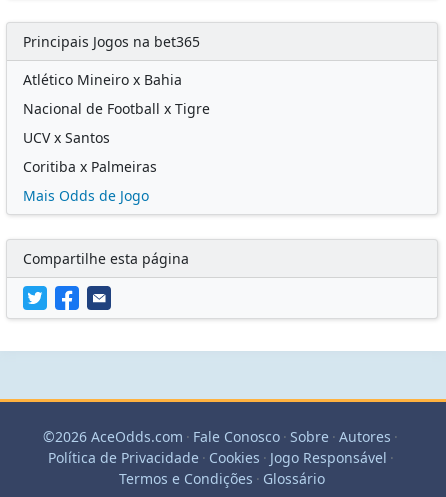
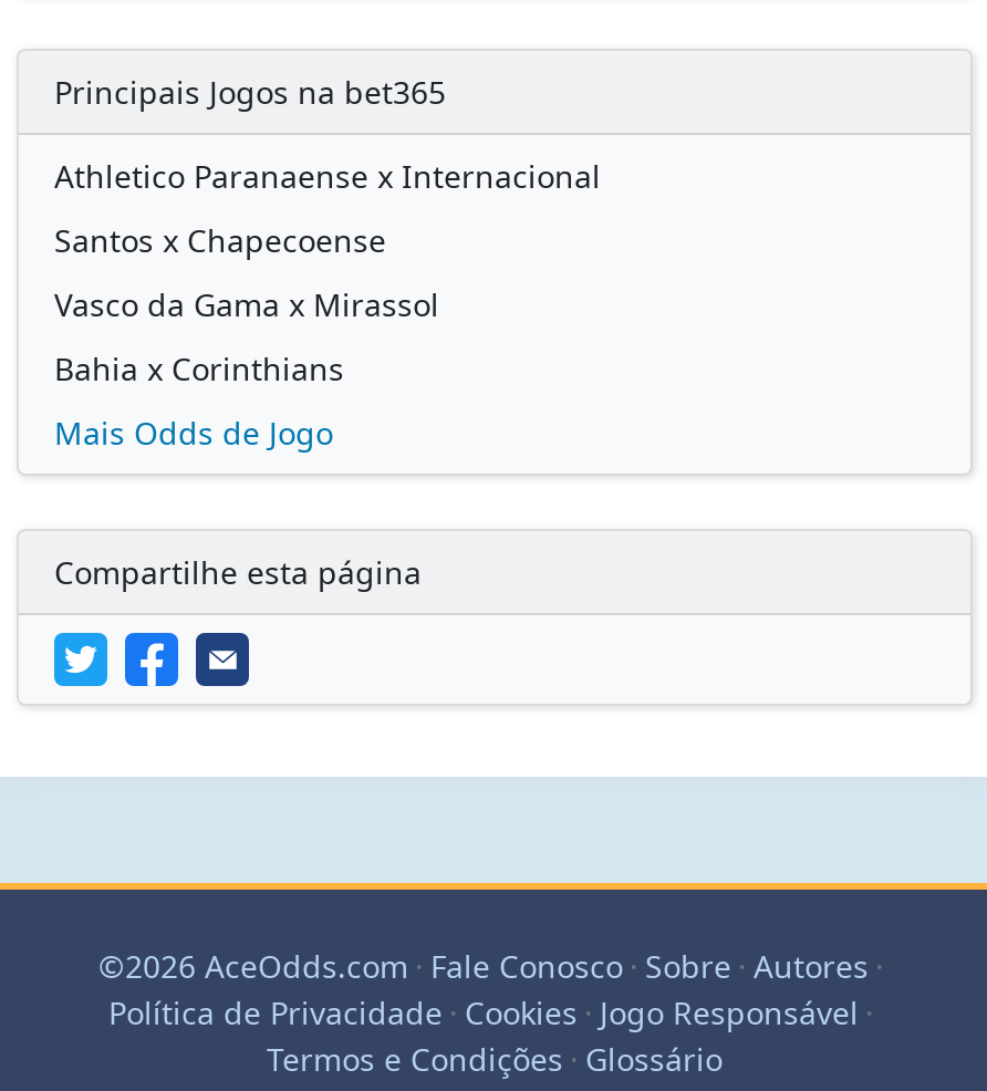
- Atlético Mineiro x Bahia
+ Athletico Paranaense x Internacional

- Nacional de Football x Tigre
+ Santos x Chapecoense

- UCV x Santos
+ Vasco da Gama x Mirassol

- Coritiba x Palmeiras
+ Bahia x Corinthians
